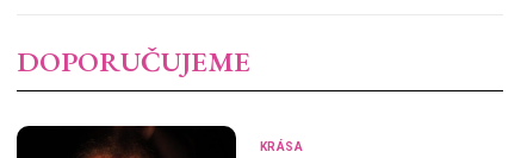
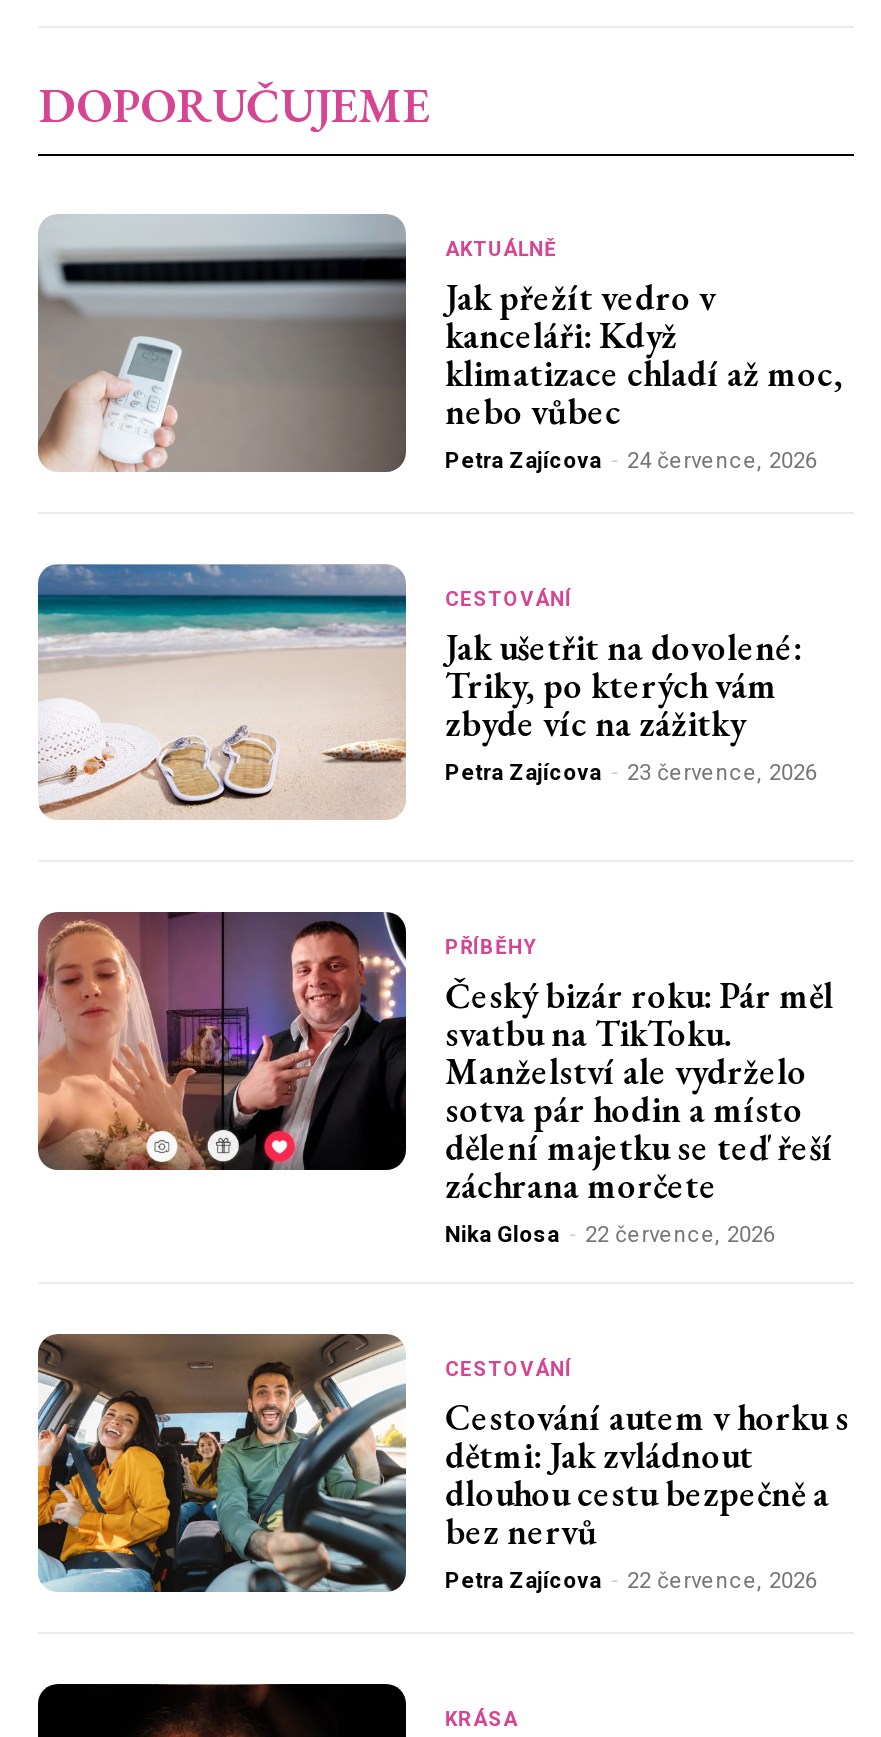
+ [image]
+ AKTUÁLNĚ
+ Jak přežít vedro v
+ kanceláři: Když
+ klimatizace chladí až moc,
+ nebo vůbec
+ Petra Zajícova - 24 července, 2026

+ [image]
+ CESTOVÁNÍ
+ Jak ušetřit na dovolené:
+ Triky, po kterých vám
+ zbyde víc na zážitky
+ Petra Zajícova - 23 července, 2026

+ [image]
+ PŘÍBĚHY
+ Český bizár roku: Pár měl
+ svatbu na TikToku.
+ Manželství ale vydrželo
+ sotva pár hodin a místo
+ dělení majetku se teď řeší
+ záchrana morčete
+ Nika Glosa - 22 července, 2026

+ [image]
+ CESTOVÁNÍ
+ Cestování autem v horku s
+ dětmi: Jak zvládnout
+ dlouhou cestu bezpečně a
+ bez nervů
+ Petra Zajícova - 22 července, 2026
